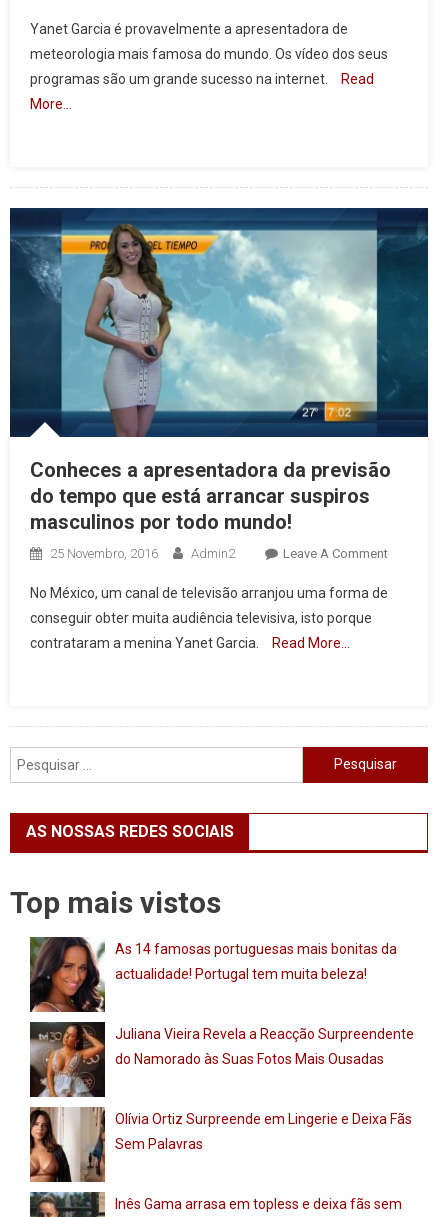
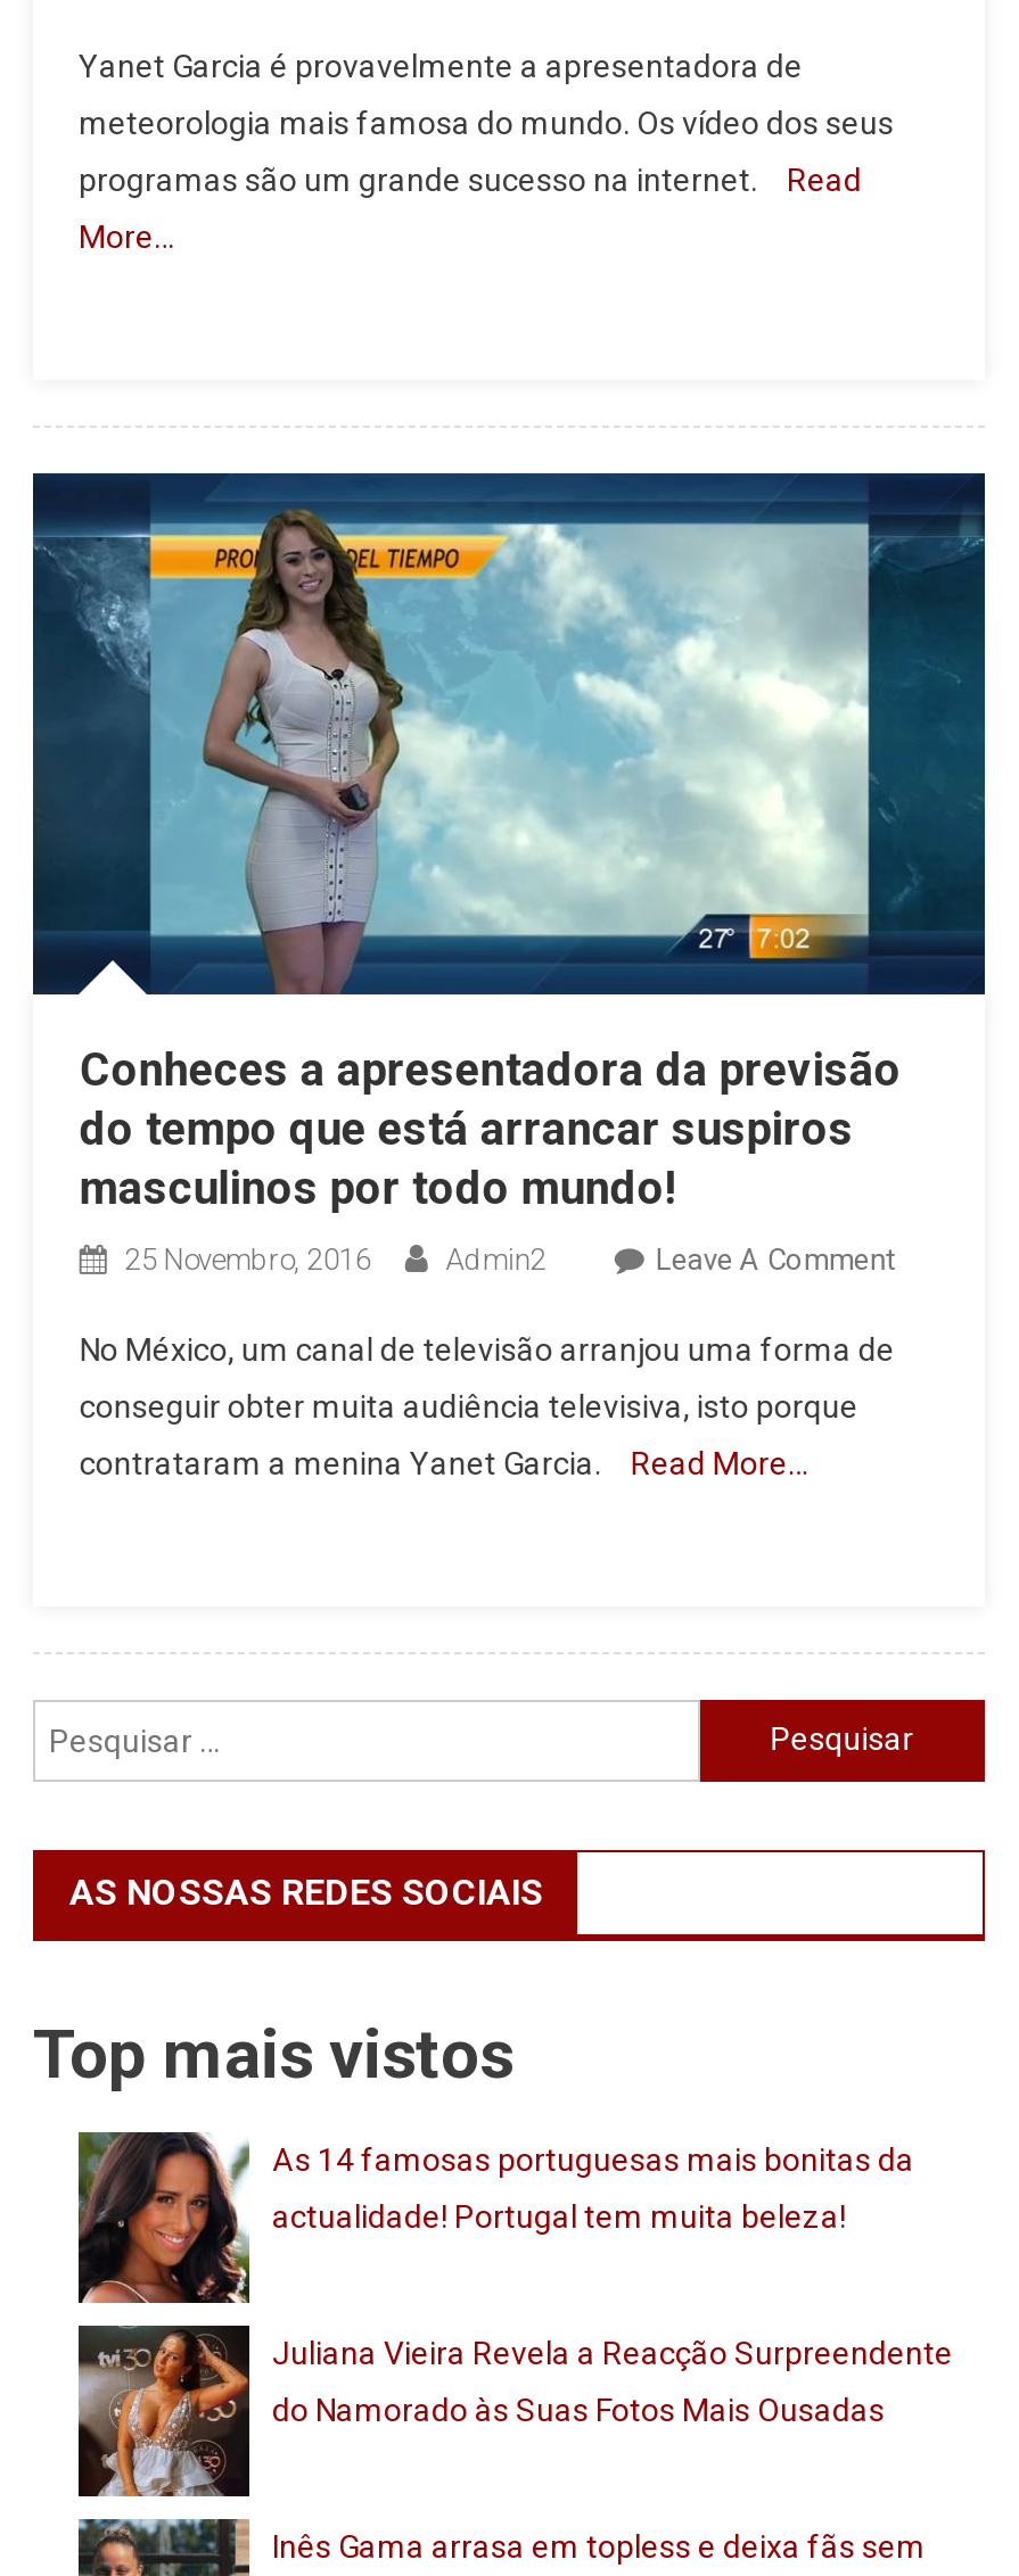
- [image]
- Olívia Ortiz Surpreende em Lingerie e Deixa Fãs
- Sem Palavras
